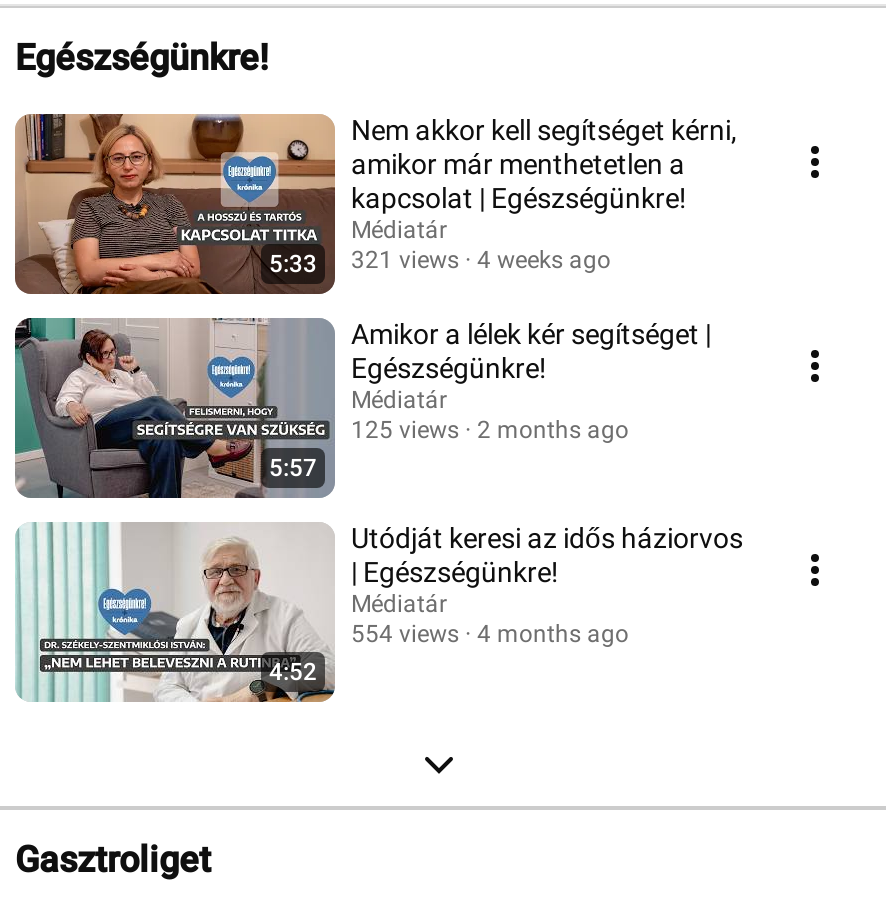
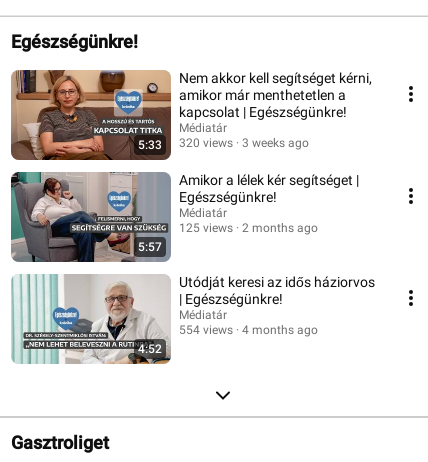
- 321 views
+ 320 views

- 4 weeks ago
+ 3 weeks ago
